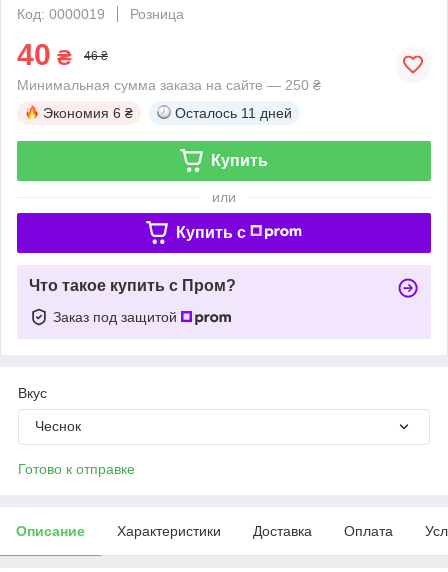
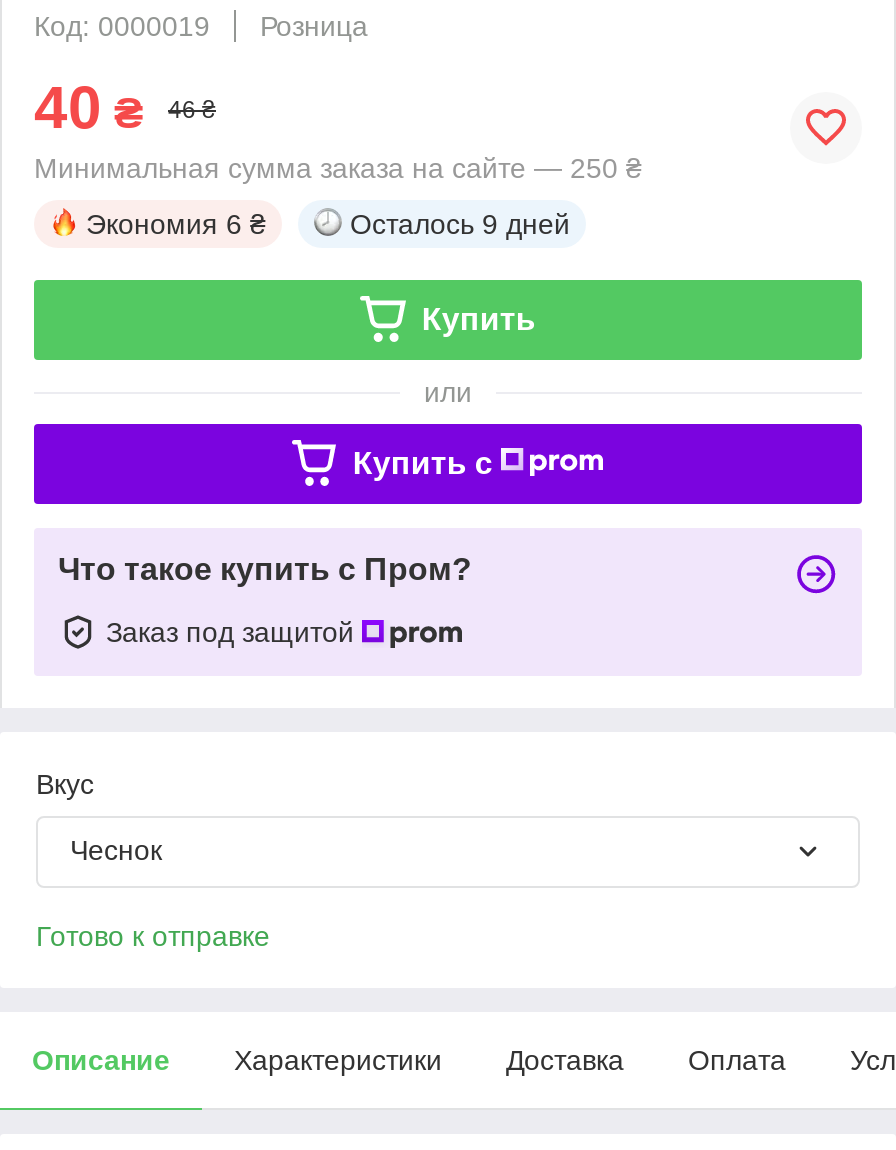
- Осталось 11 дней
+ Осталось 9 дней
